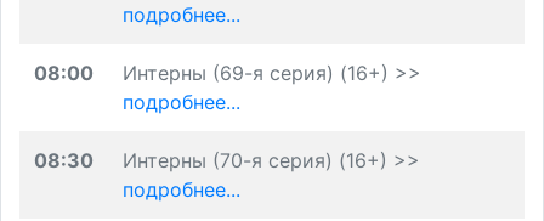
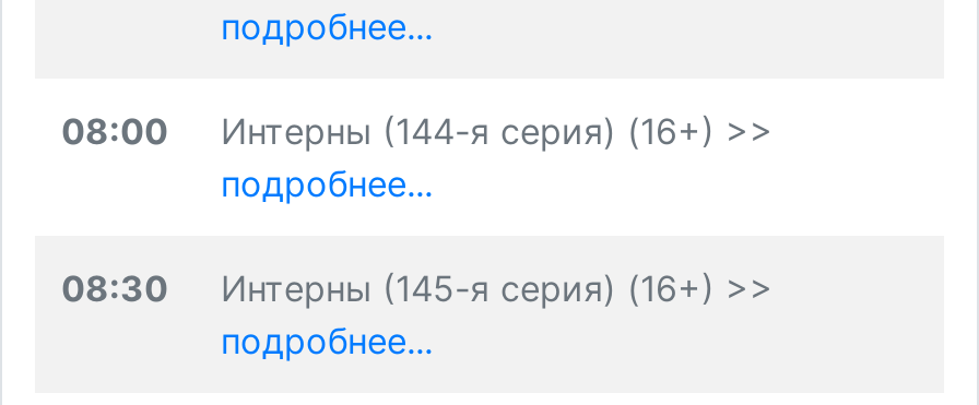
- Интерны (69-я серия) (16+) >>
+ Интерны (144-я серия) (16+) >>

- Интерны (70-я серия) (16+) >>
+ Интерны (145-я серия) (16+) >>
